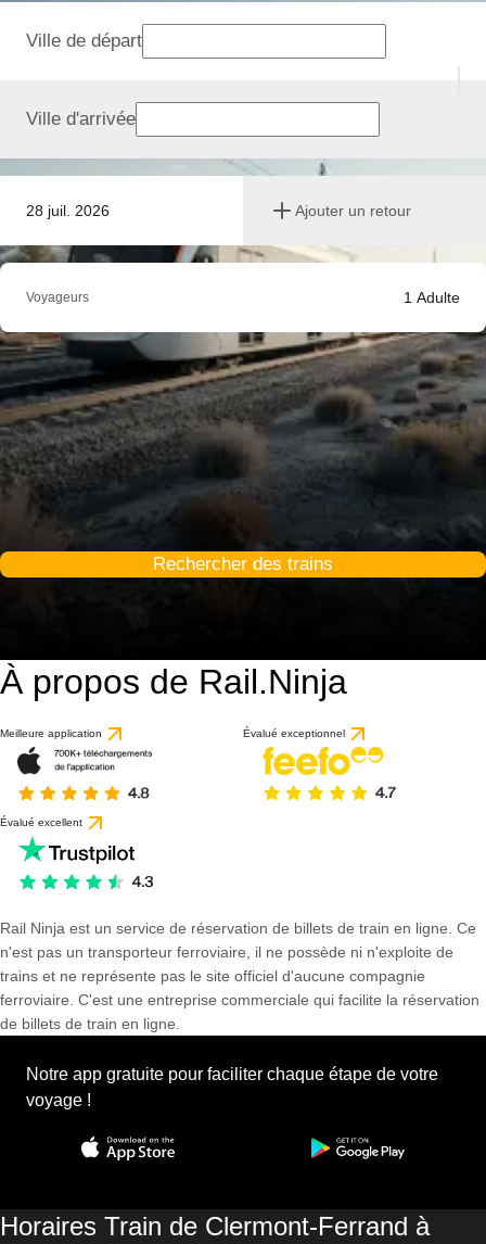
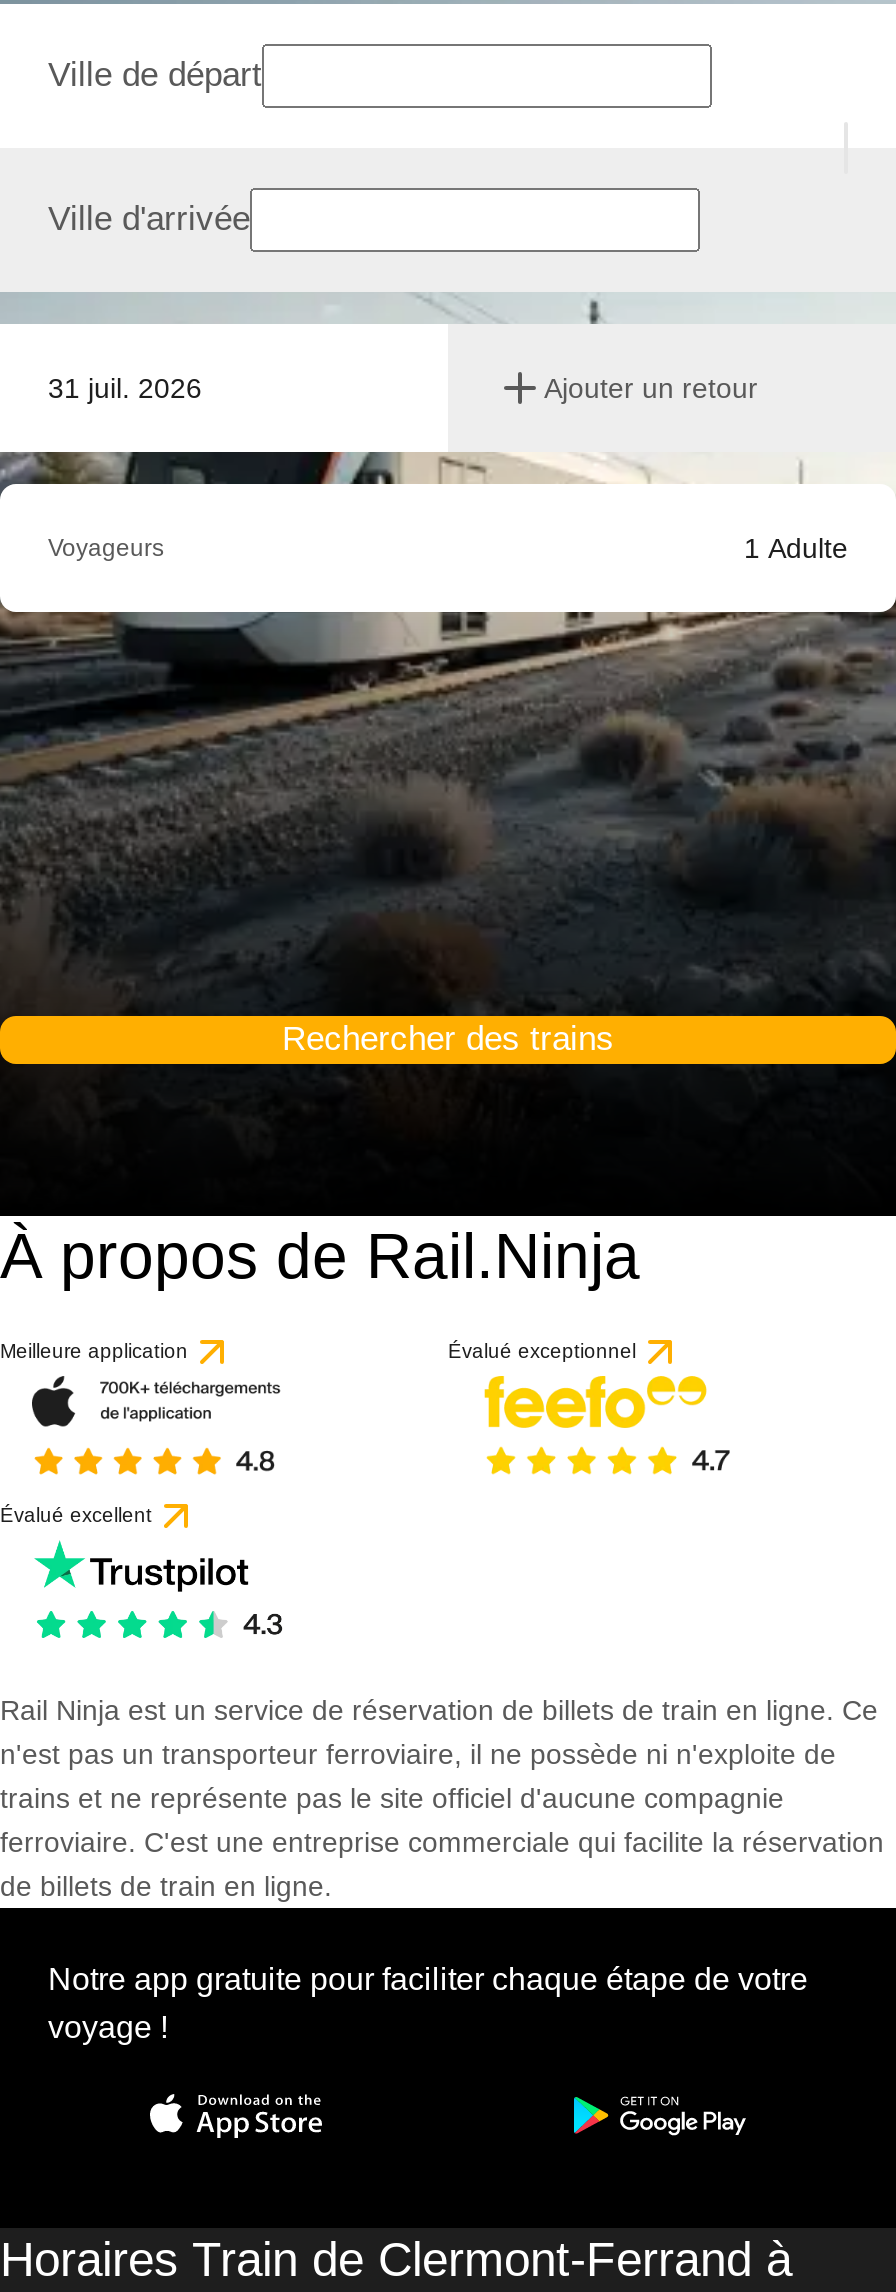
- 28 juil. 2026
+ 31 juil. 2026
